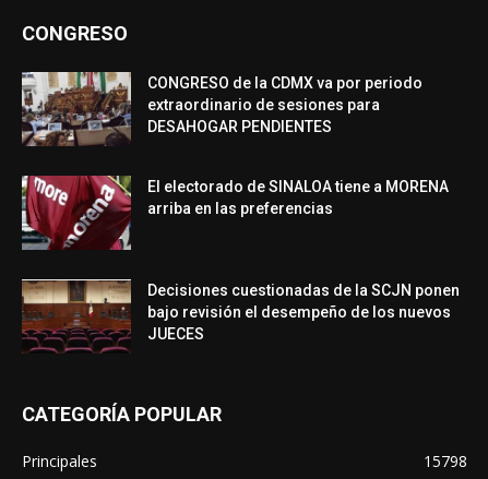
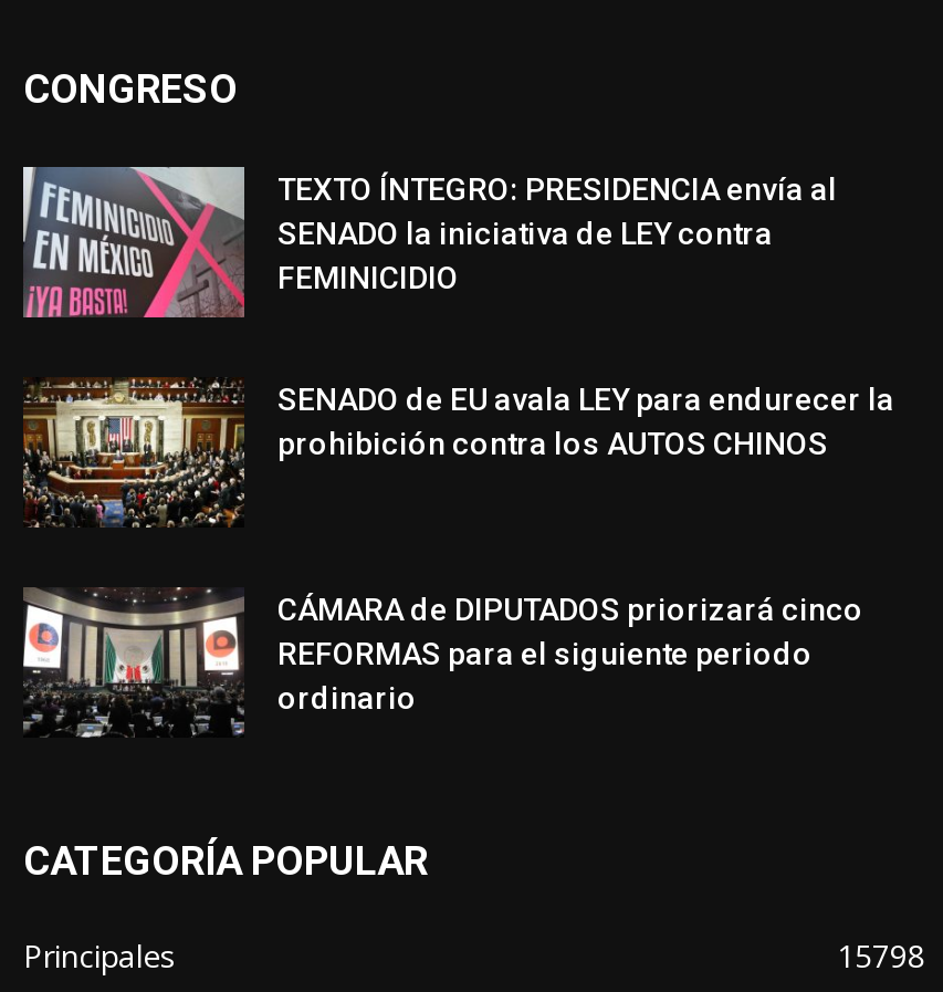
- [image]
- CONGRESO de la CDMX va por periodo
- extraordinario de sesiones para
- DESAHOGAR PENDIENTES
+ [image]
+ TEXTO ÍNTEGRO: PRESIDENCIA envía al
+ SENADO la iniciativa de LEY contra
+ FEMINICIDIO

- [image]
- El electorado de SINALOA tiene a MORENA
- arriba en las preferencias
+ [image]
+ SENADO de EU avala LEY para endurecer la
+ prohibición contra los AUTOS CHINOS

- [image]
- Decisiones cuestionadas de la SCJN ponen
- bajo revisión el desempeño de los nuevos
- JUECES
+ [image]
+ CÁMARA de DIPUTADOS priorizará cinco
+ REFORMAS para el siguiente periodo
+ ordinario
